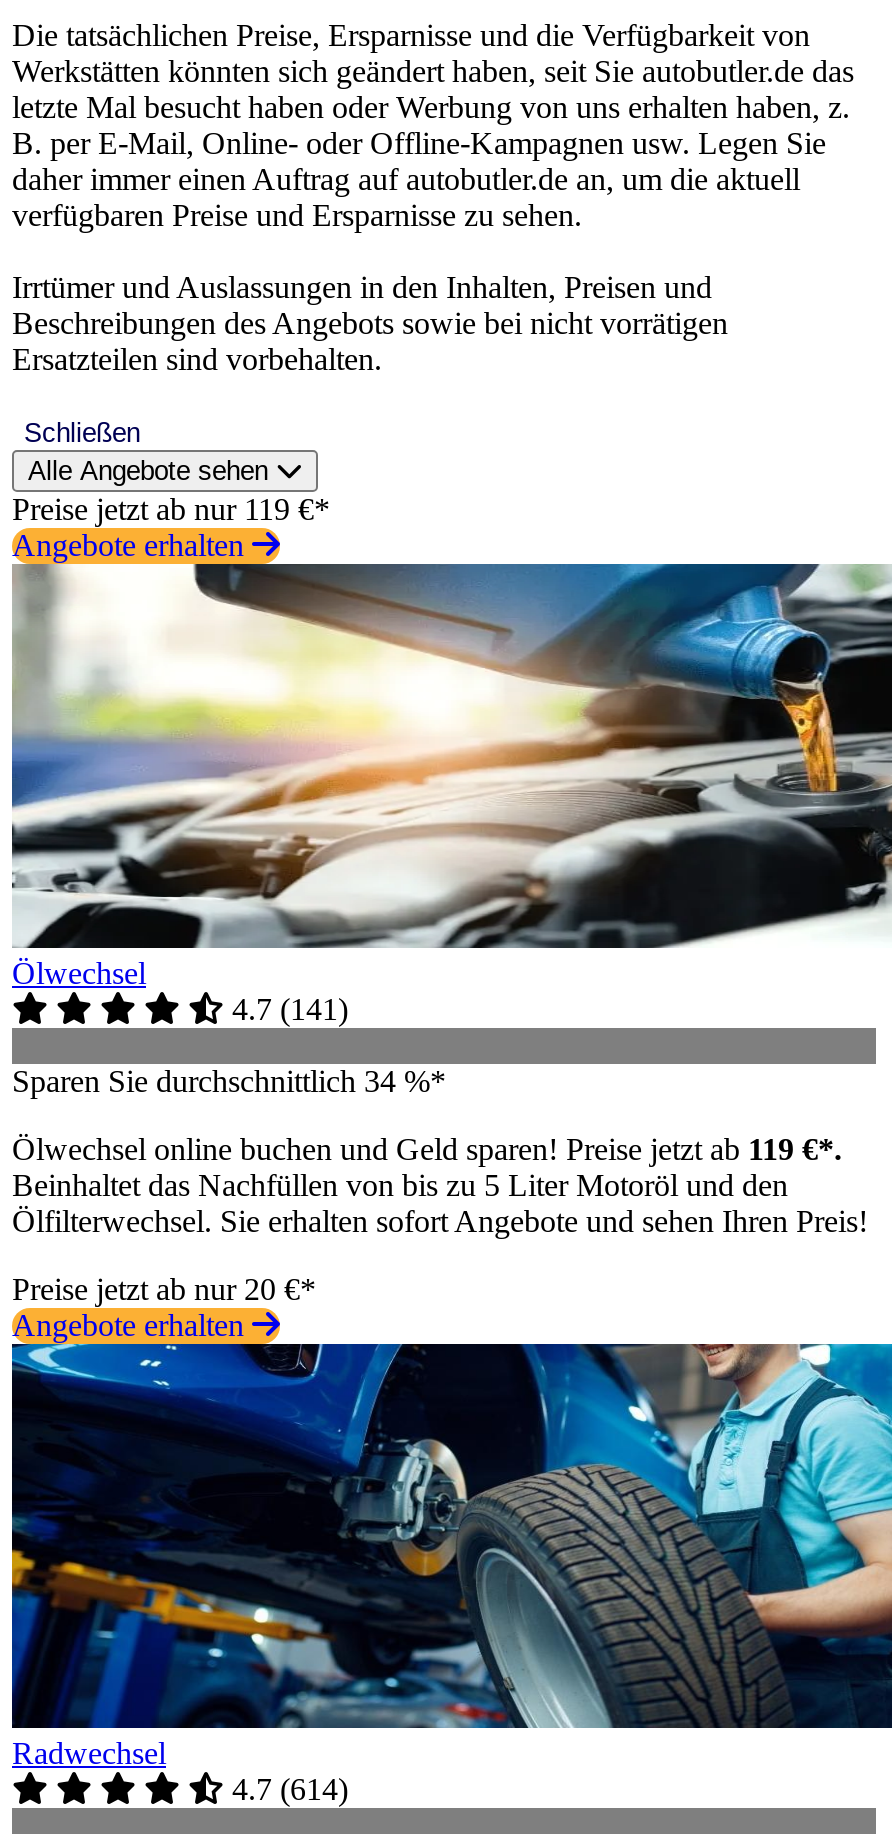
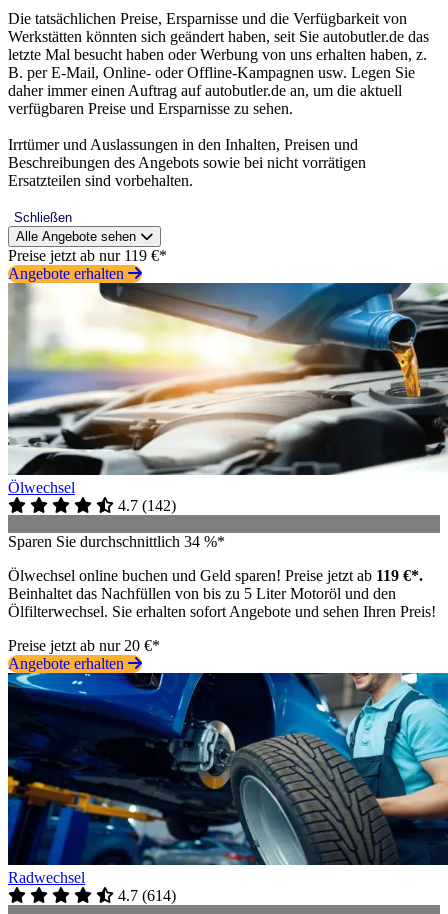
- 4.7 (141)
+ 4.7 (142)
